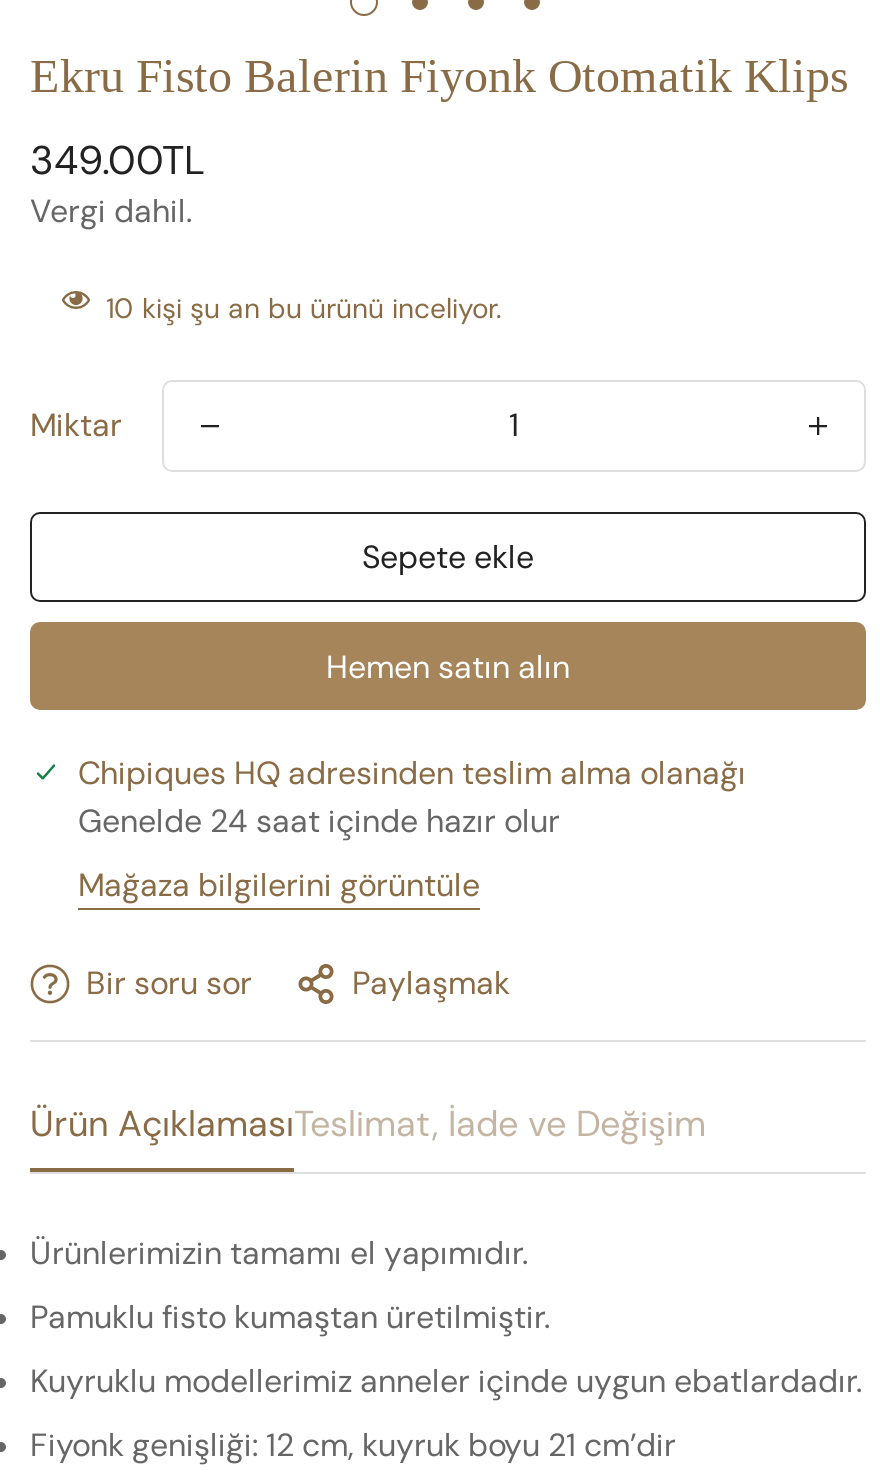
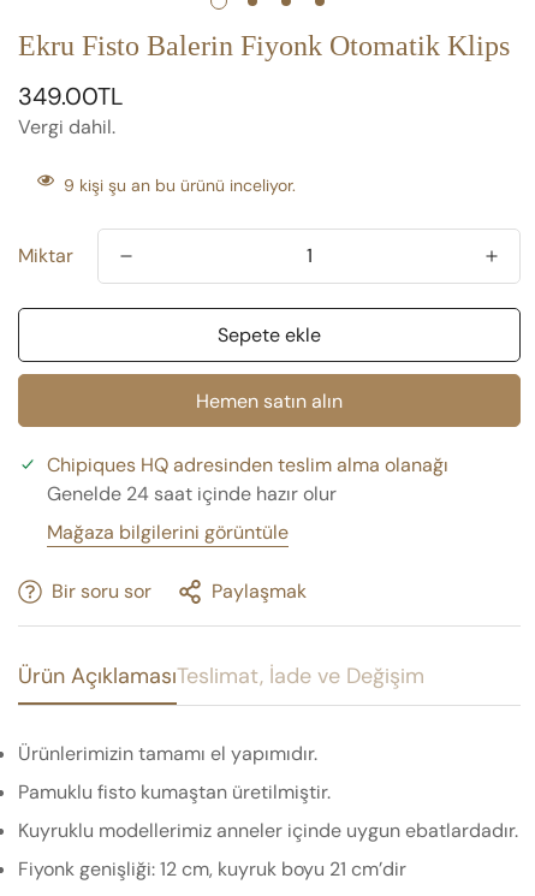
- 10 kişi şu an bu ürünü inceliyor.
+ 9 kişi şu an bu ürünü inceliyor.
